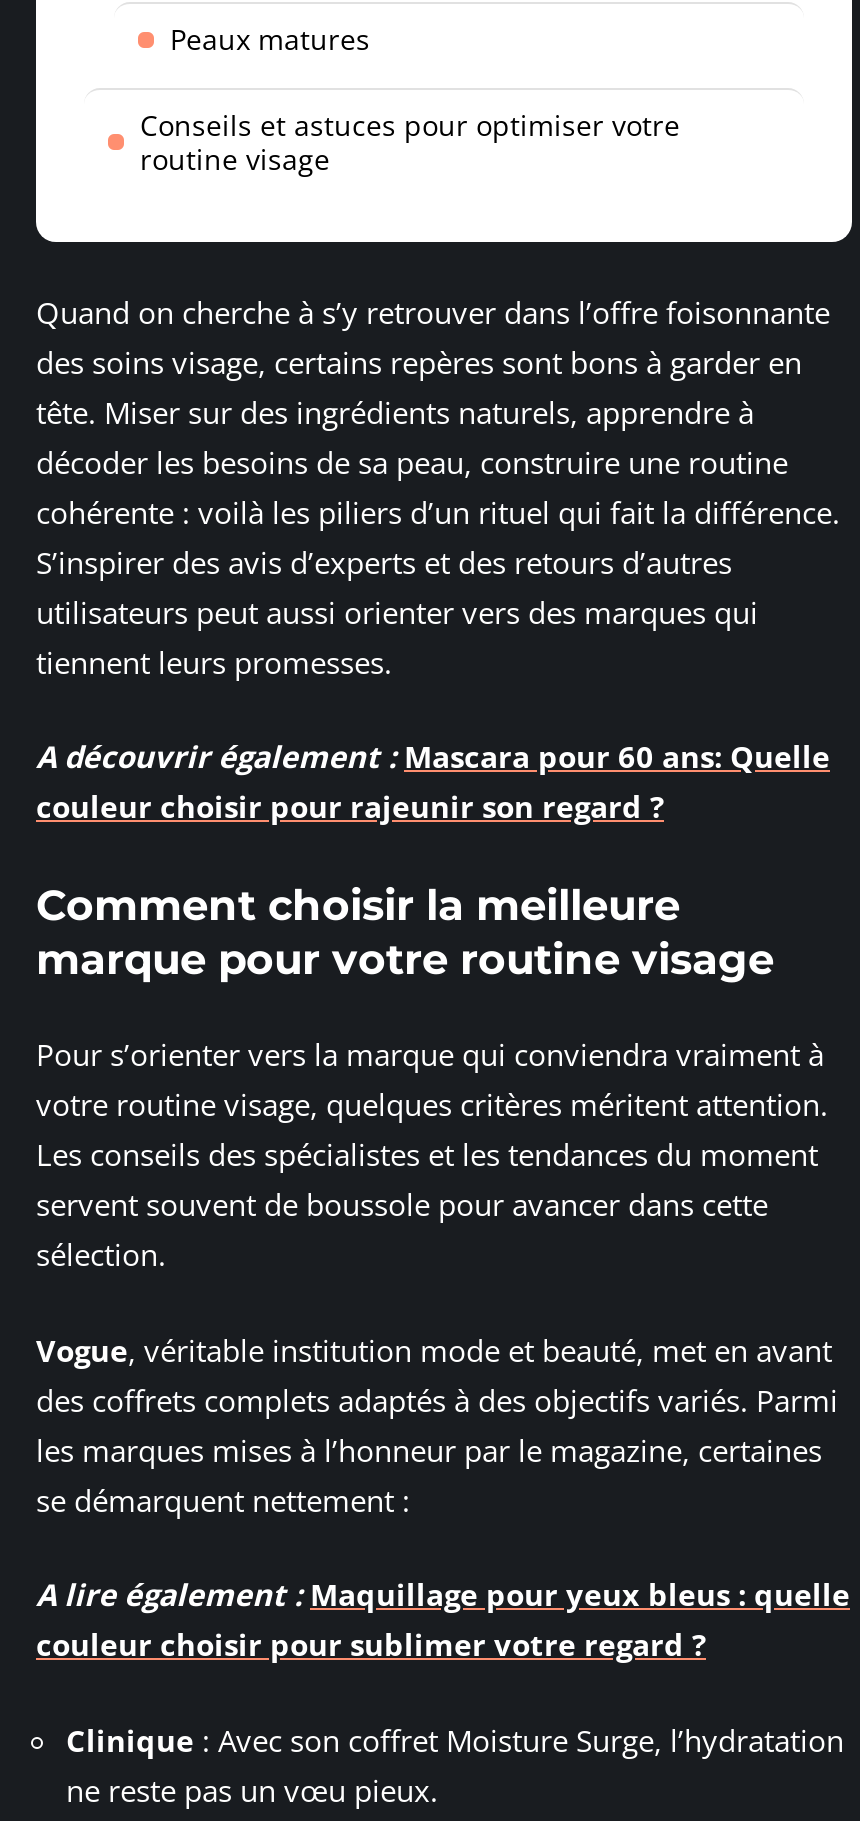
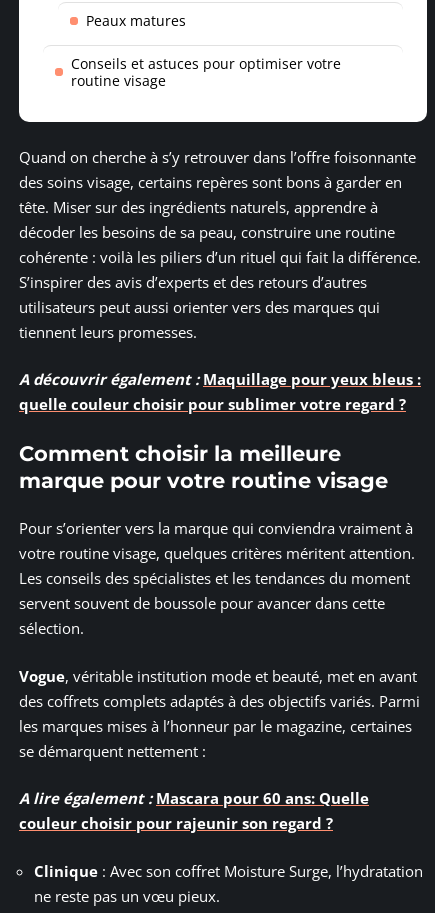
- A découvrir également : Mascara pour 60 ans: Quelle
+ A découvrir également : Maquillage pour yeux bleus :
+ quelle couleur choisir pour sublimer votre regard ?

moved down: couleur choisir pour rajeunir son regard ?

- A lire également : Maquillage pour yeux bleus : quelle
- couleur choisir pour sublimer votre regard ?
+ A lire également : Mascara pour 60 ans: Quelle
